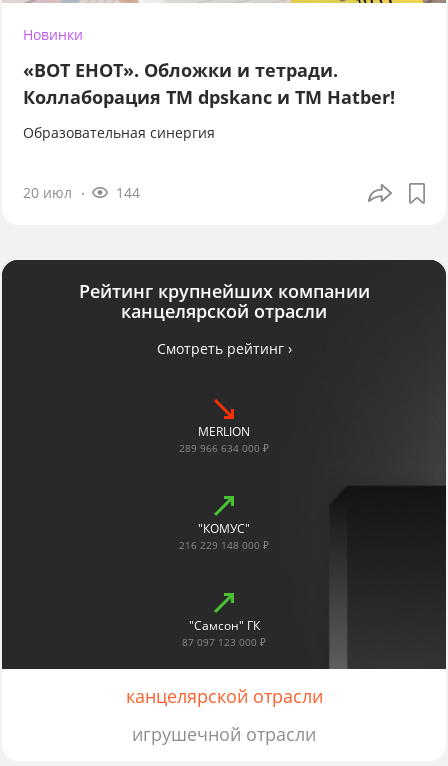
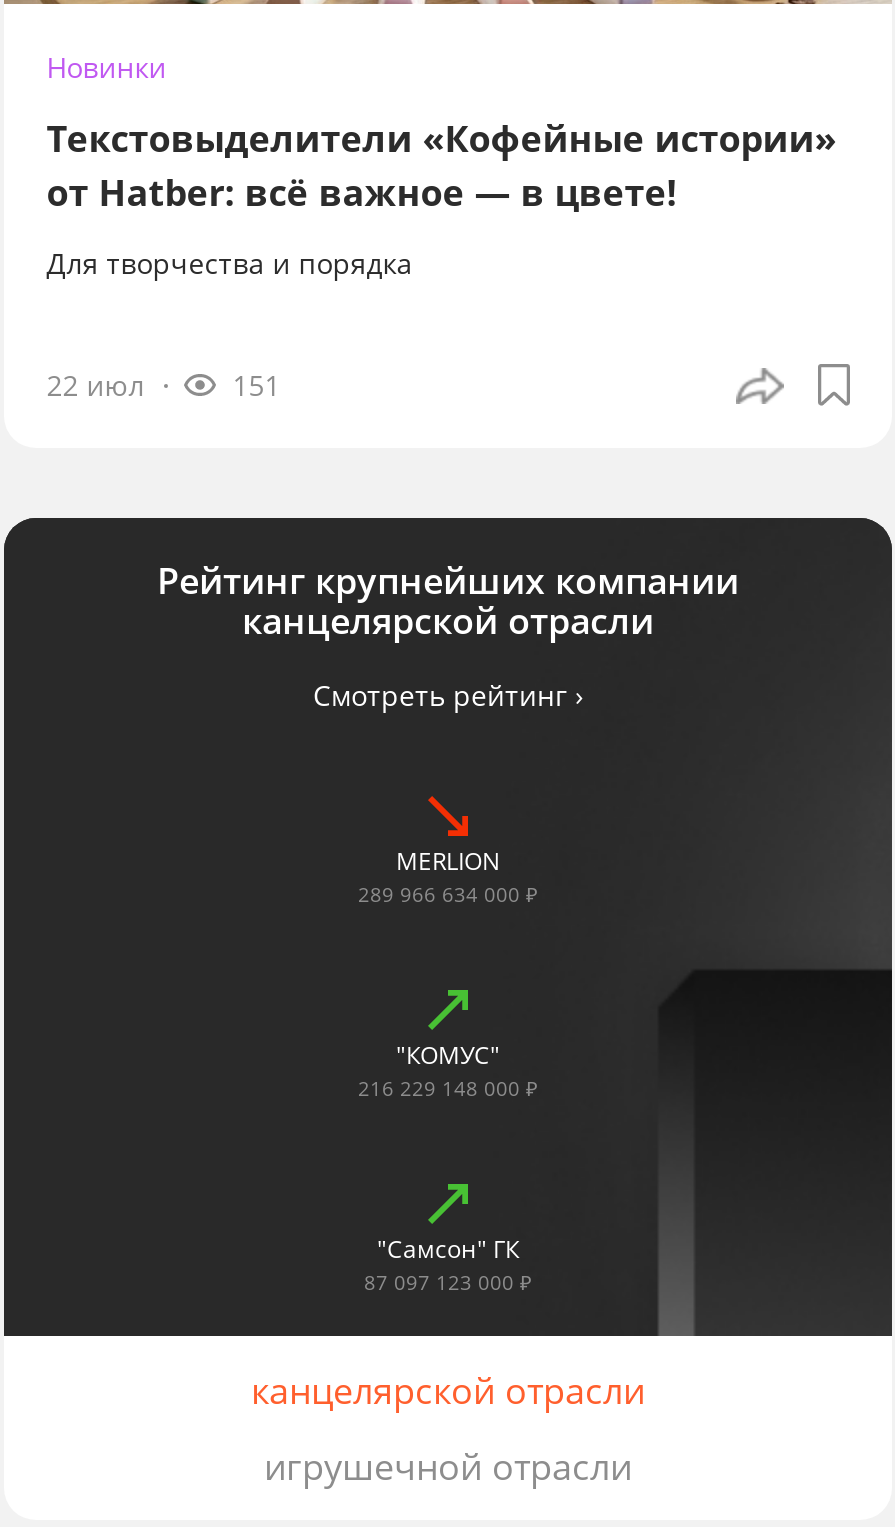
- «ВОТ ЕНОТ». Обложки и тетради.
- Коллаборация TM dpskanc и ТМ Hatber!
+ Текстовыделители «Кофейные истории»
+ от Hatber: всё важное — в цвете!

- Образовательная синергия
+ Для творчества и порядка

- 20 июл
- 144
+ 22 июл
+ 151
